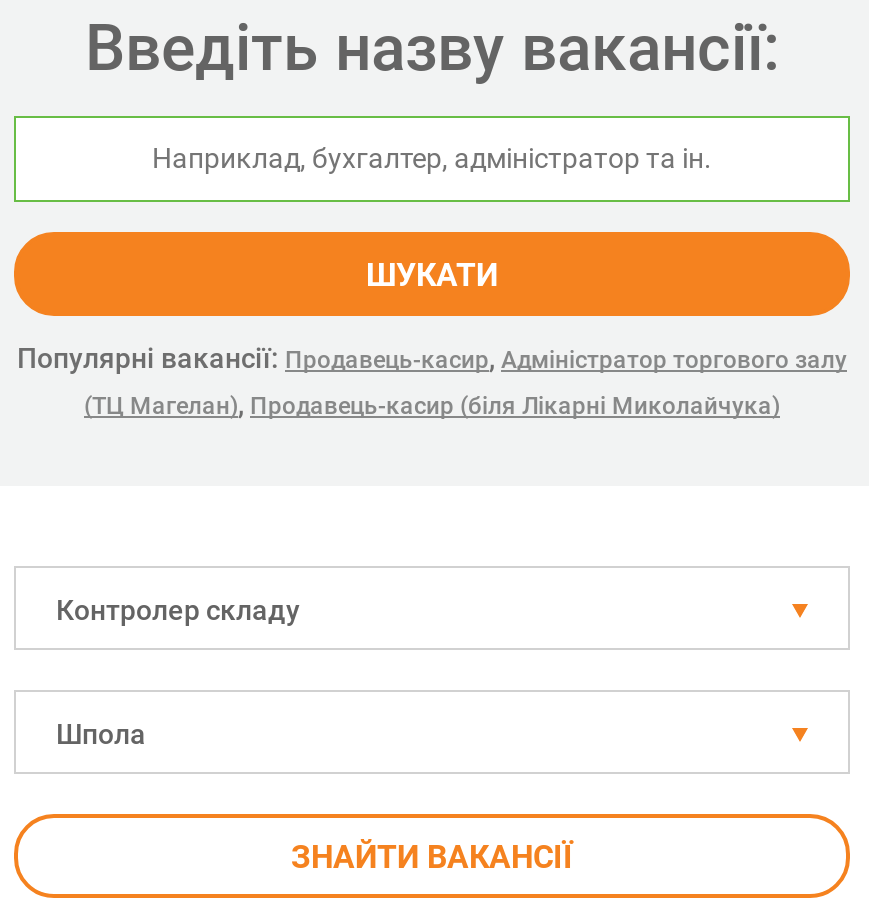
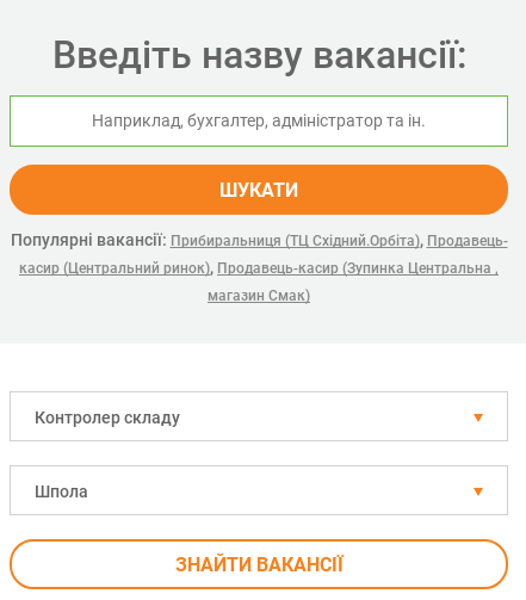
- Популярні вакансії: Продавець-касир, Адміністратор торгового залу
- (ТЦ Магелан), Продавець-касир (біля Лікарні Миколайчука)
+ Популярні вакансії: Прибиральниця (ТЦ Східний.Орбіта), Продавець-
+ касир (Центральний ринок), Продавець-касир (Зупинка Центральна ,
+ магазин Смак)
